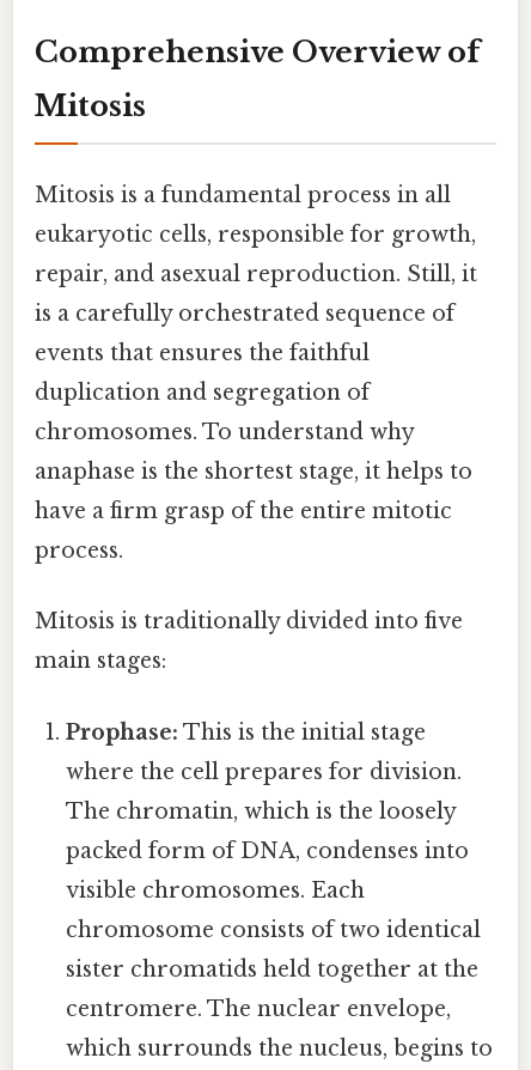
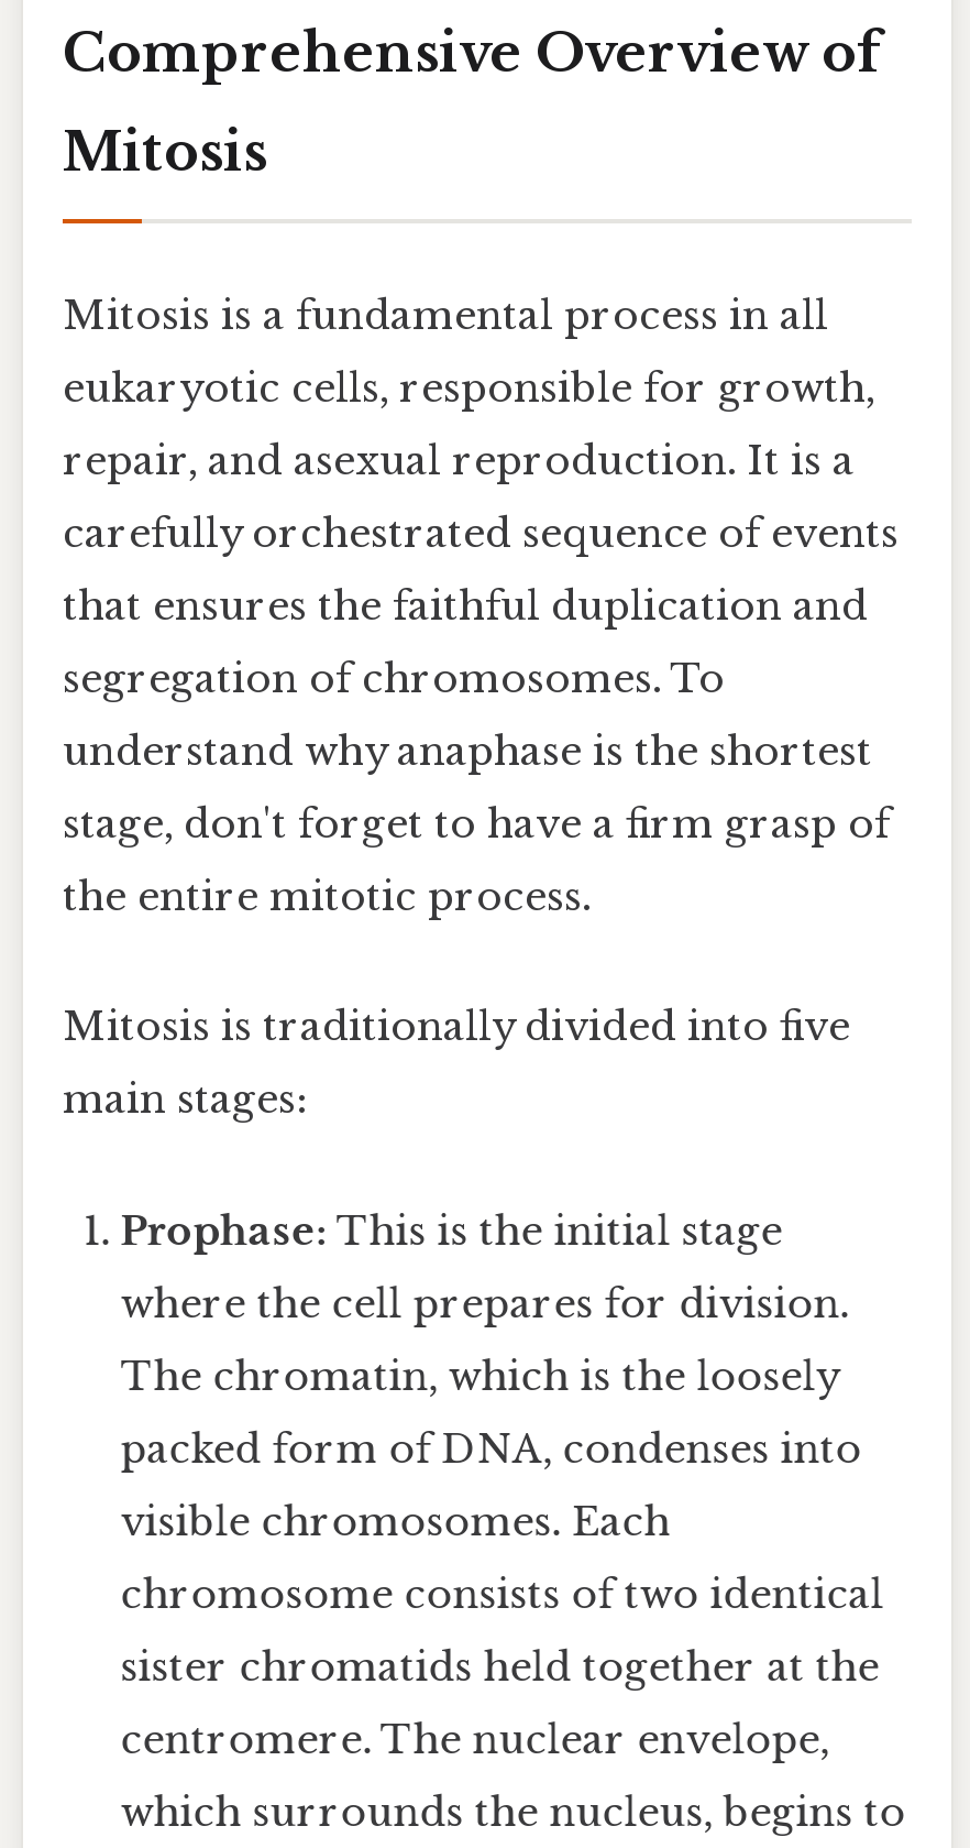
- repair, and asexual reproduction. Still, it
- is a carefully orchestrated sequence of
- events that ensures the faithful
- duplication and segregation of
- chromosomes. To understand why
- anaphase is the shortest stage, it helps to
- have a firm grasp of the entire mitotic
- process.
+ repair, and asexual reproduction. It is a
+ carefully orchestrated sequence of events
+ that ensures the faithful duplication and
+ segregation of chromosomes. To
+ understand why anaphase is the shortest
+ stage, don't forget to have a firm grasp of
+ the entire mitotic process.
